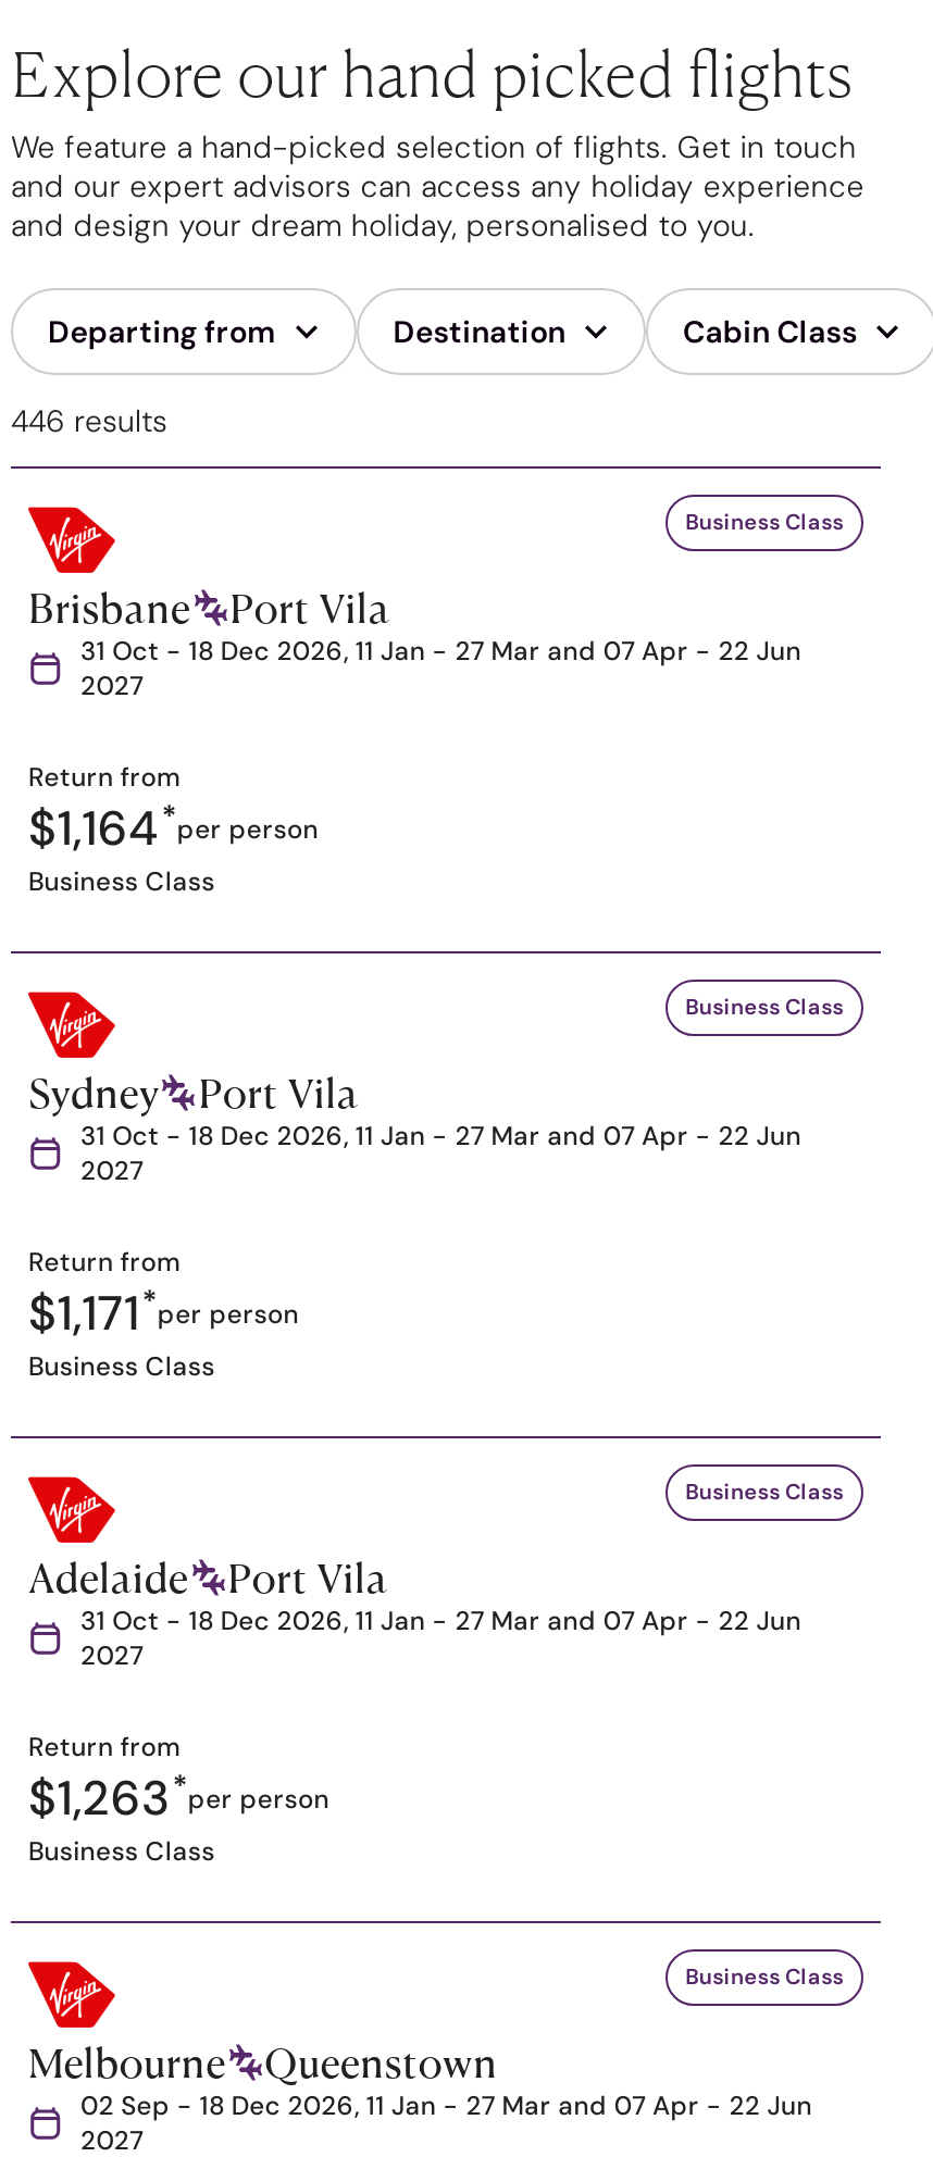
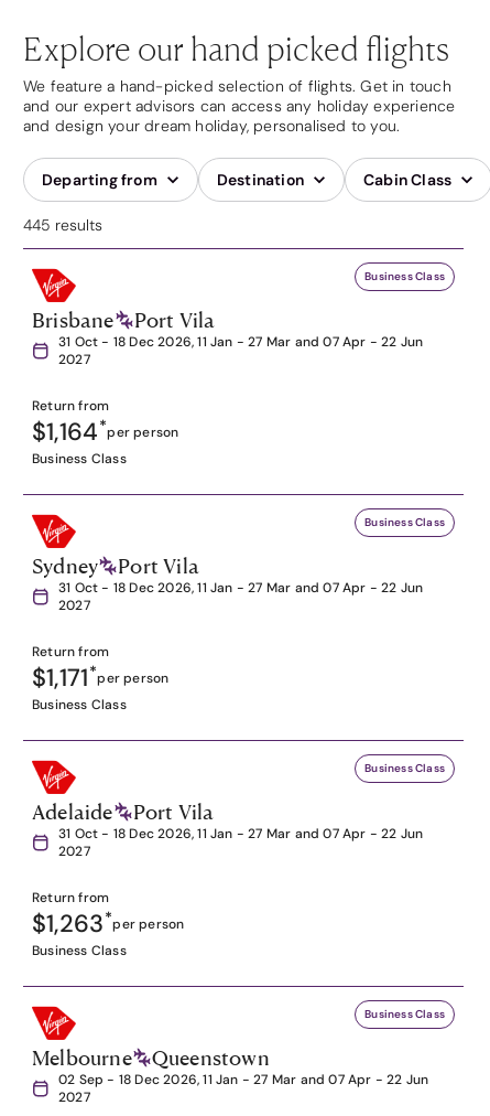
- 446 results
+ 445 results
